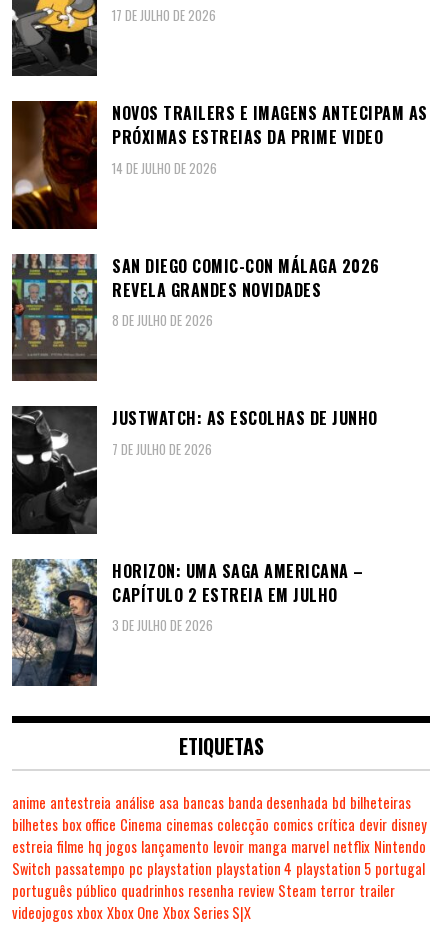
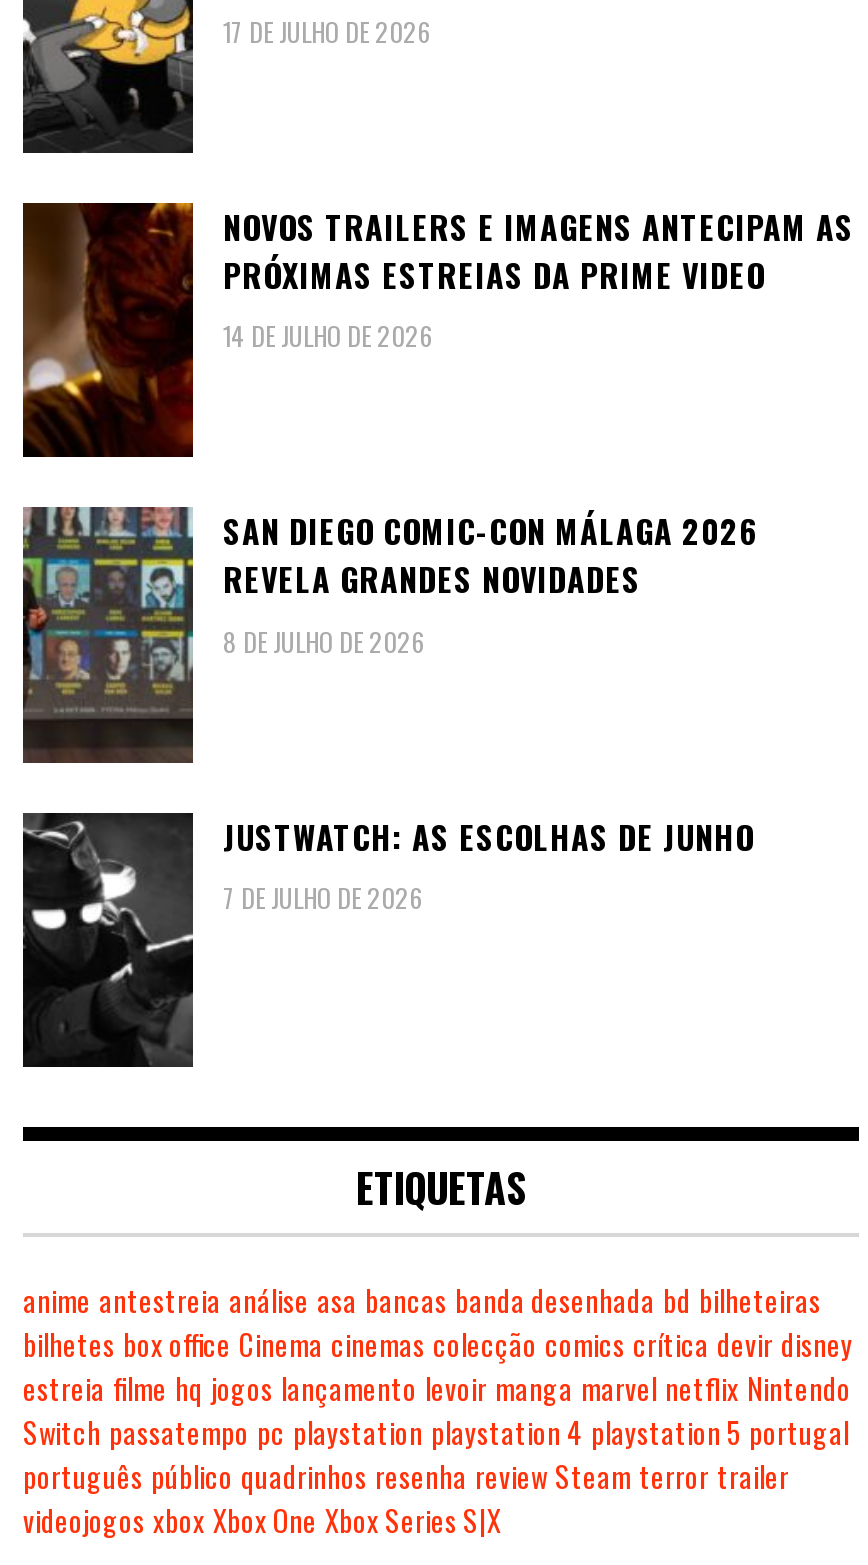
- [image]
- HORIZON: UMA SAGA AMERICANA –
- CAPÍTULO 2 ESTREIA EM JULHO
- 3 DE JULHO DE 2026
